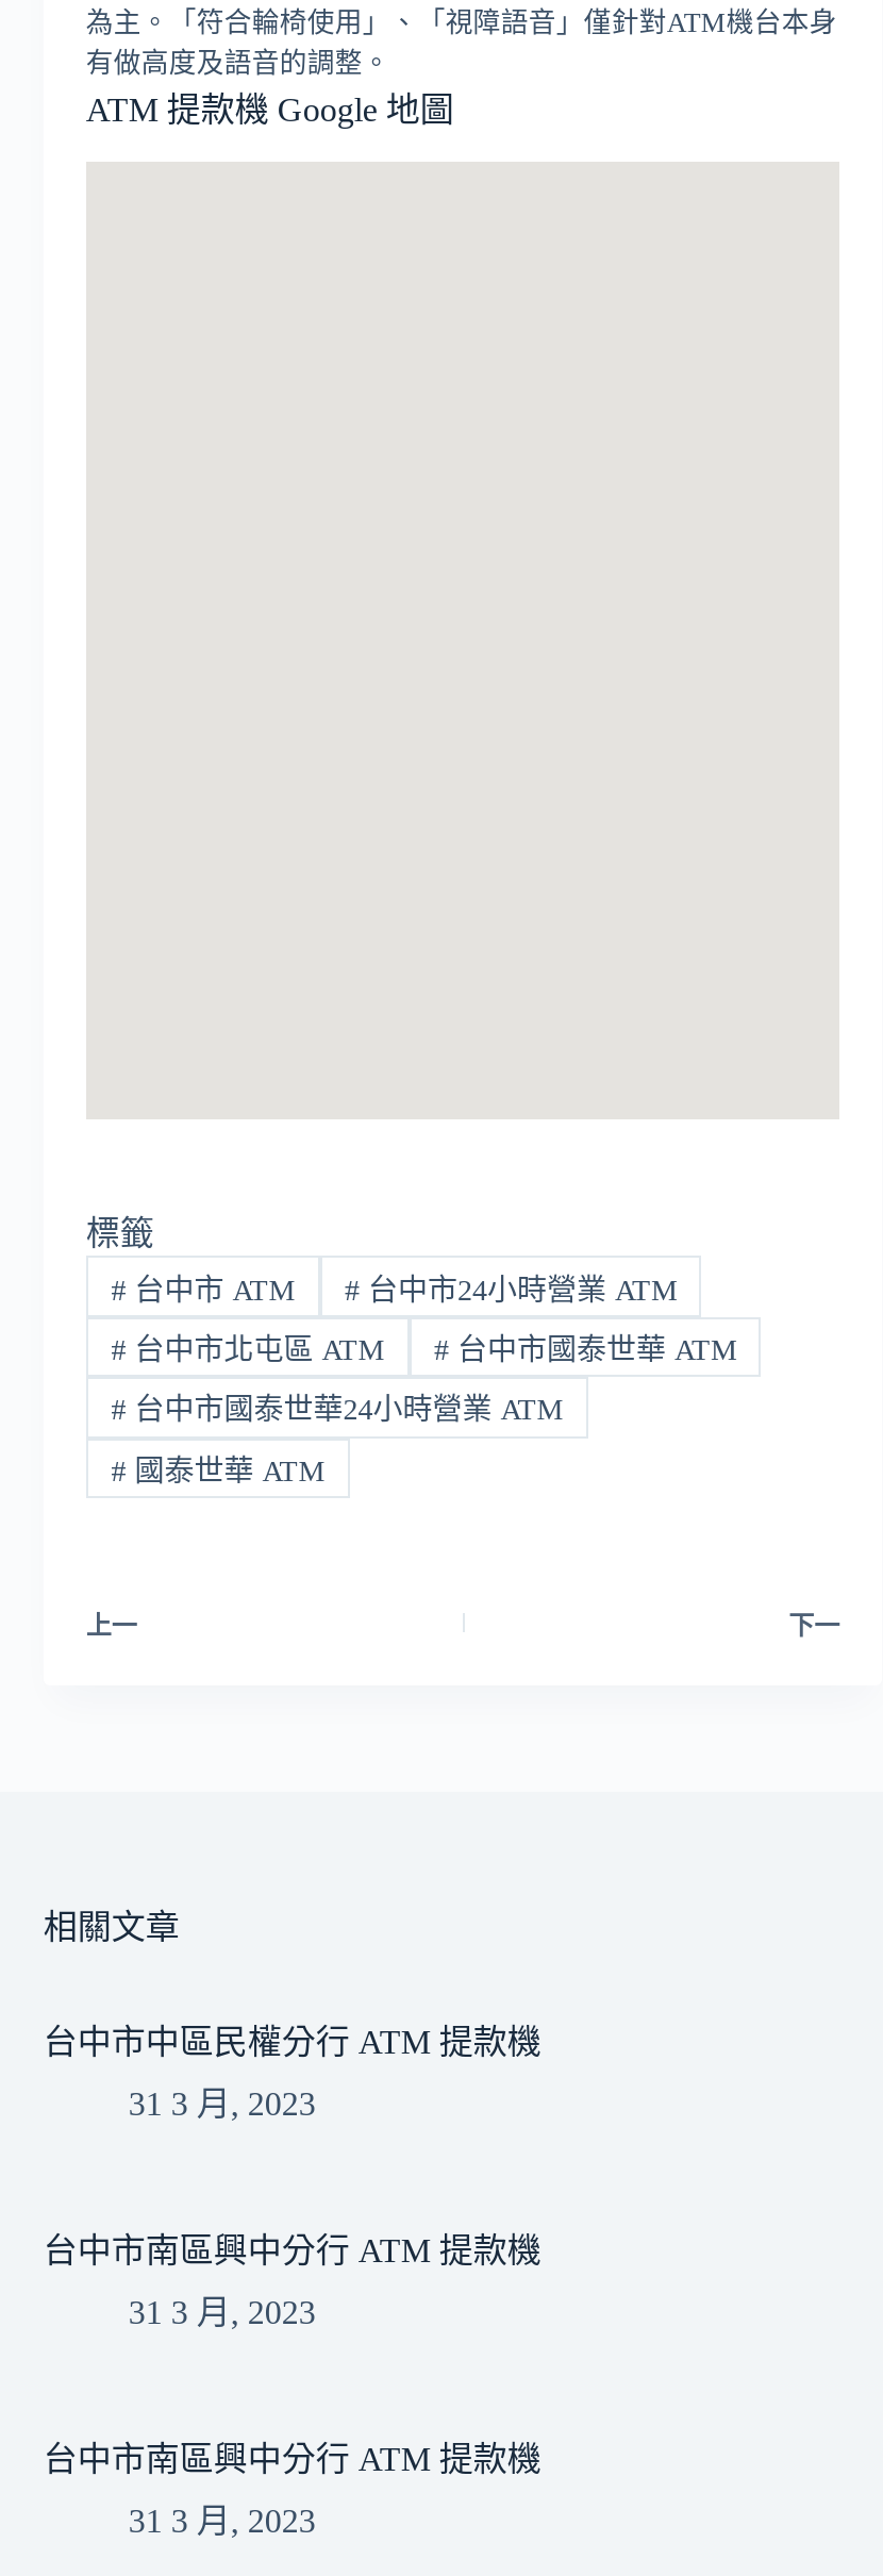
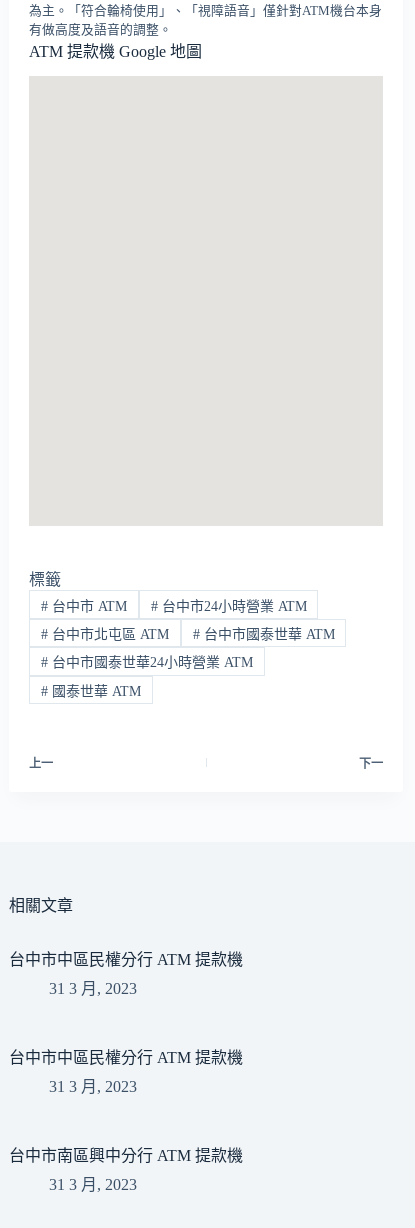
- 台中市南區興中分行 ATM 提款機
+ 台中市中區民權分行 ATM 提款機
